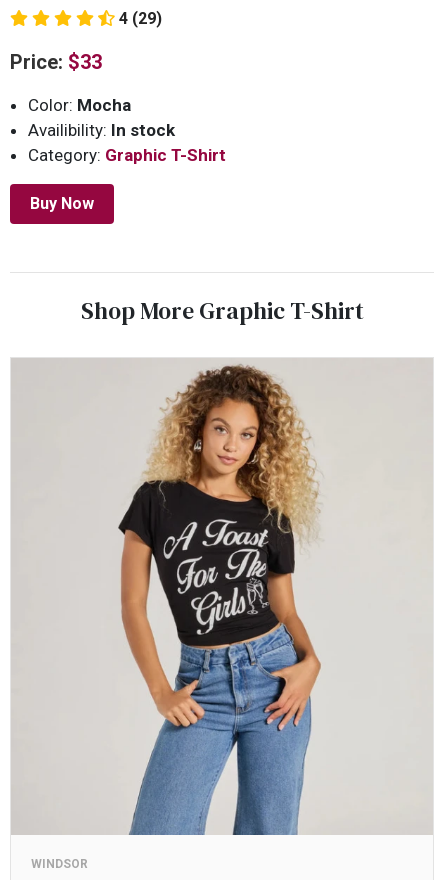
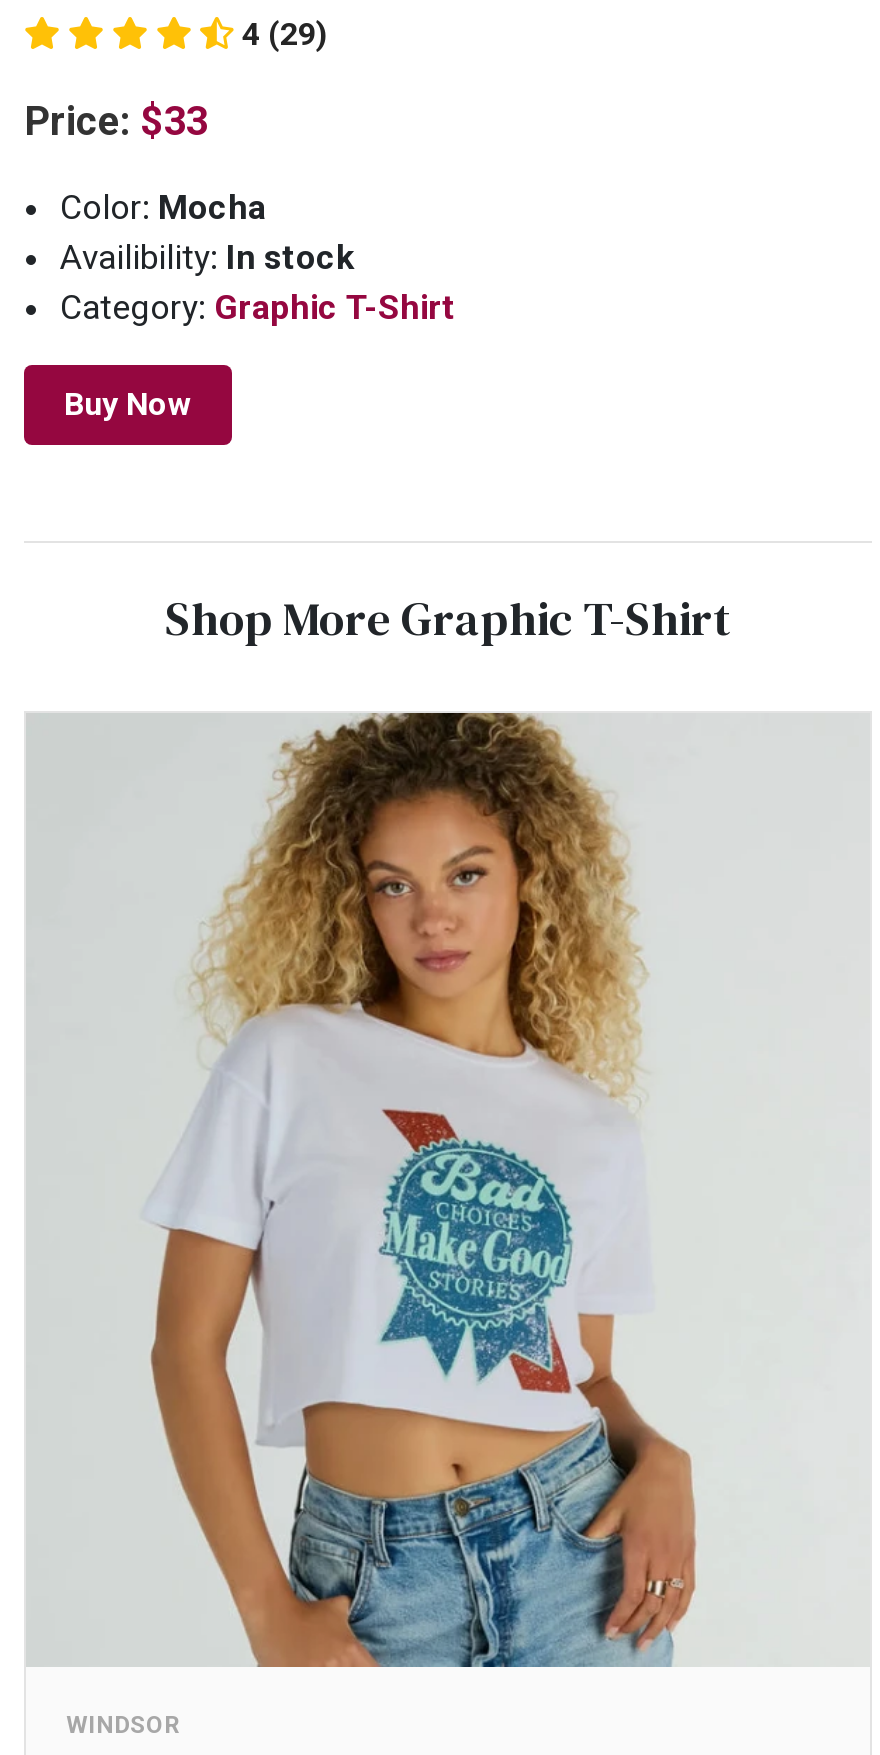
- [image]
+ [image]
